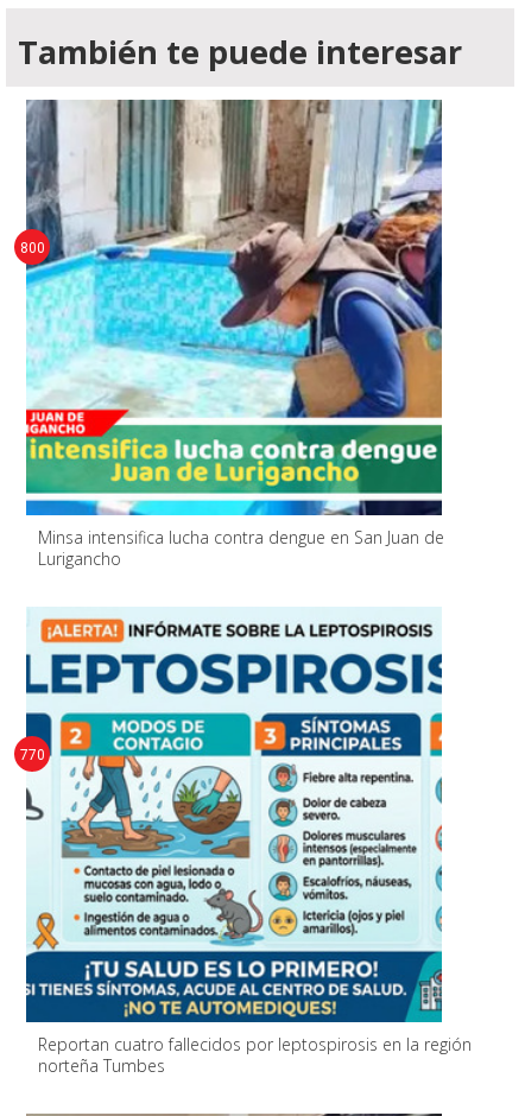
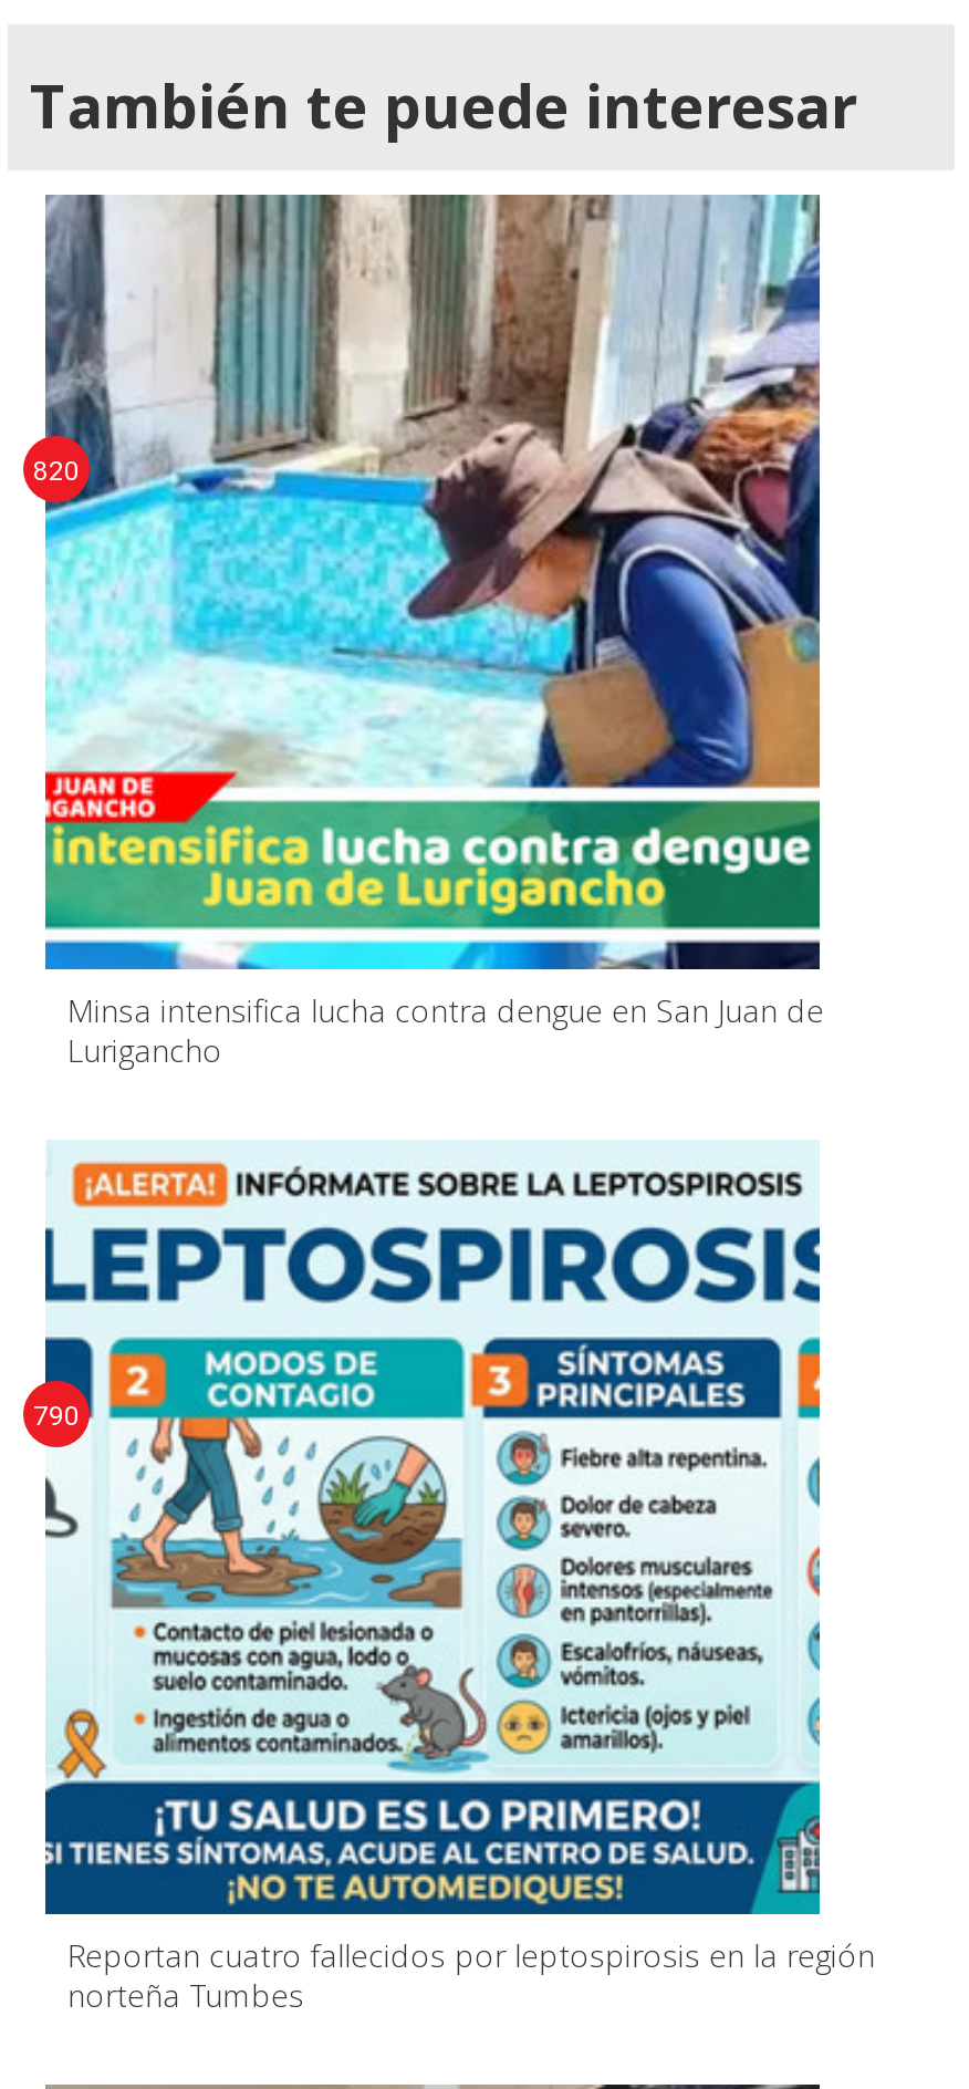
- 800
+ 820

- 770
+ 790
